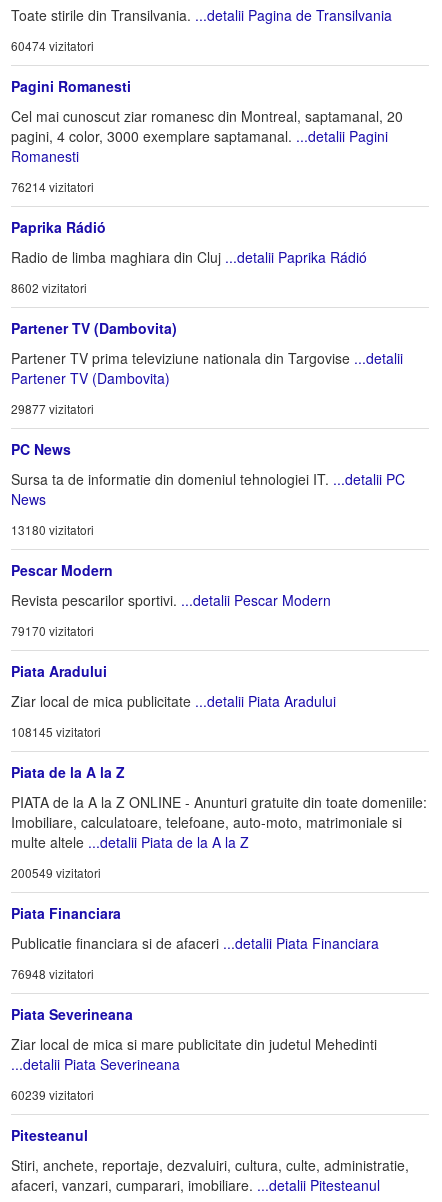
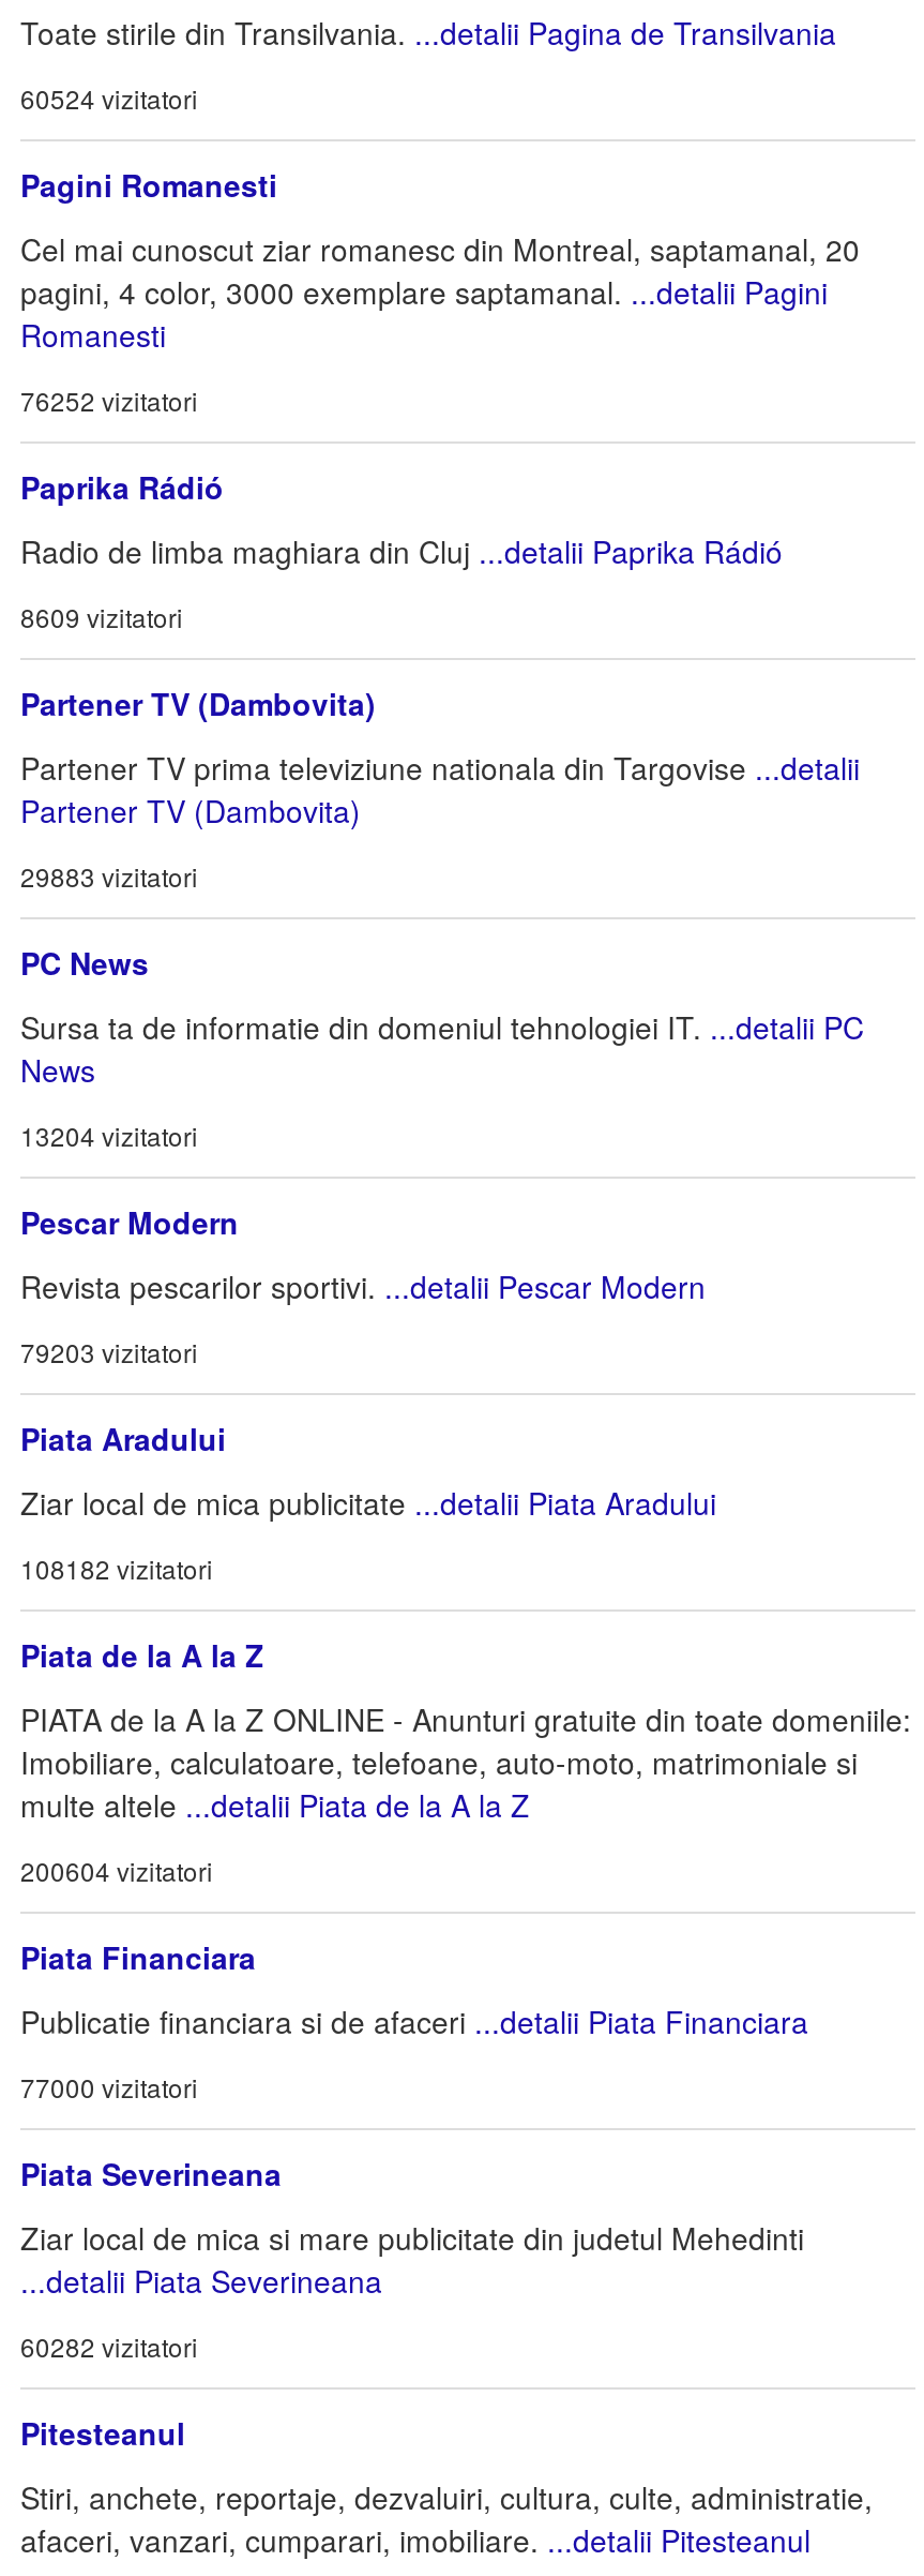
- 60474 vizitatori
+ 60524 vizitatori

- 76214 vizitatori
+ 76252 vizitatori

- 8602 vizitatori
+ 8609 vizitatori

- 29877 vizitatori
+ 29883 vizitatori

- 13180 vizitatori
+ 13204 vizitatori

- 79170 vizitatori
+ 79203 vizitatori

- 108145 vizitatori
+ 108182 vizitatori

- 200549 vizitatori
+ 200604 vizitatori

- 76948 vizitatori
+ 77000 vizitatori

- 60239 vizitatori
+ 60282 vizitatori
